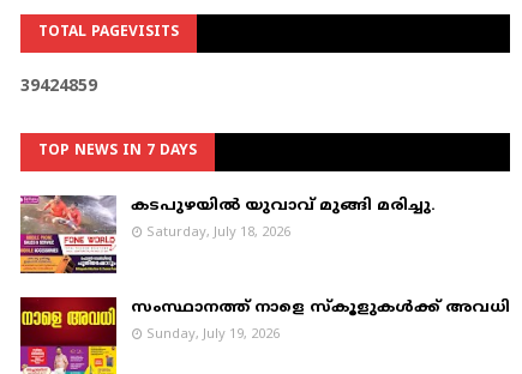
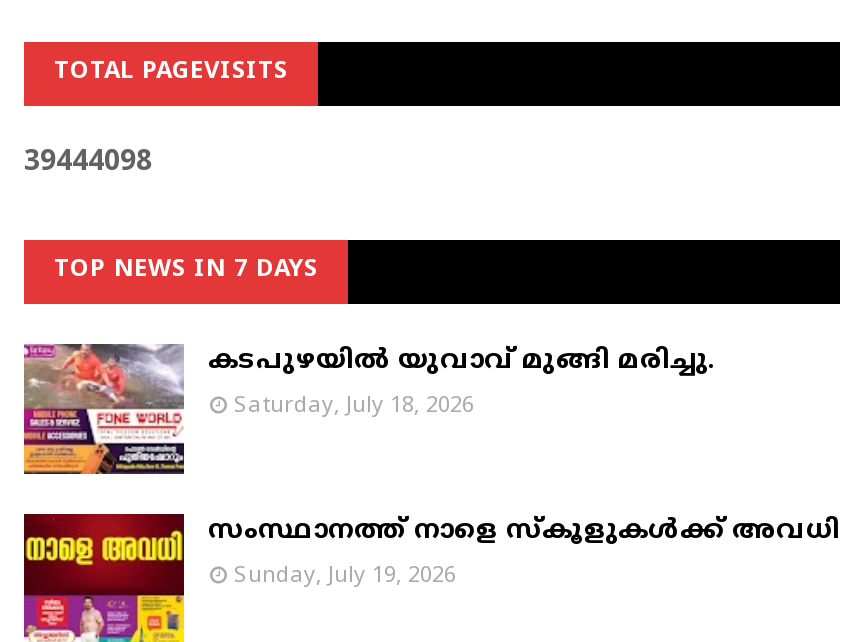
- 39424859
+ 39444098
